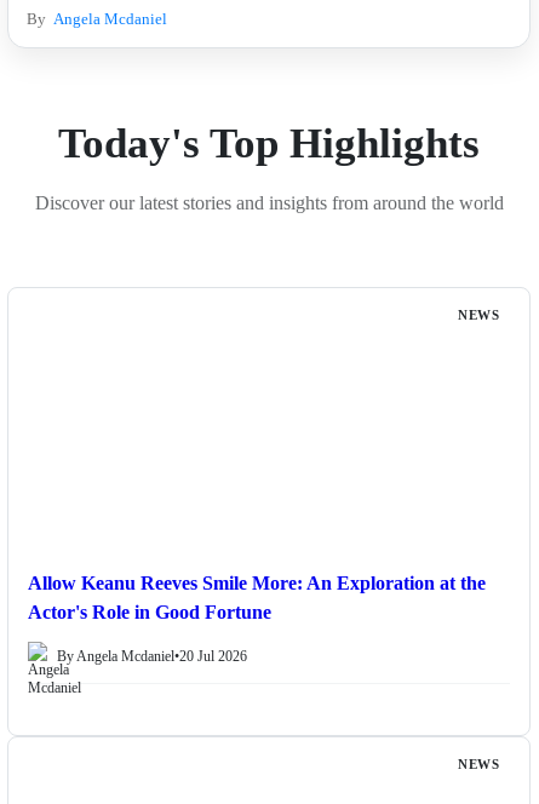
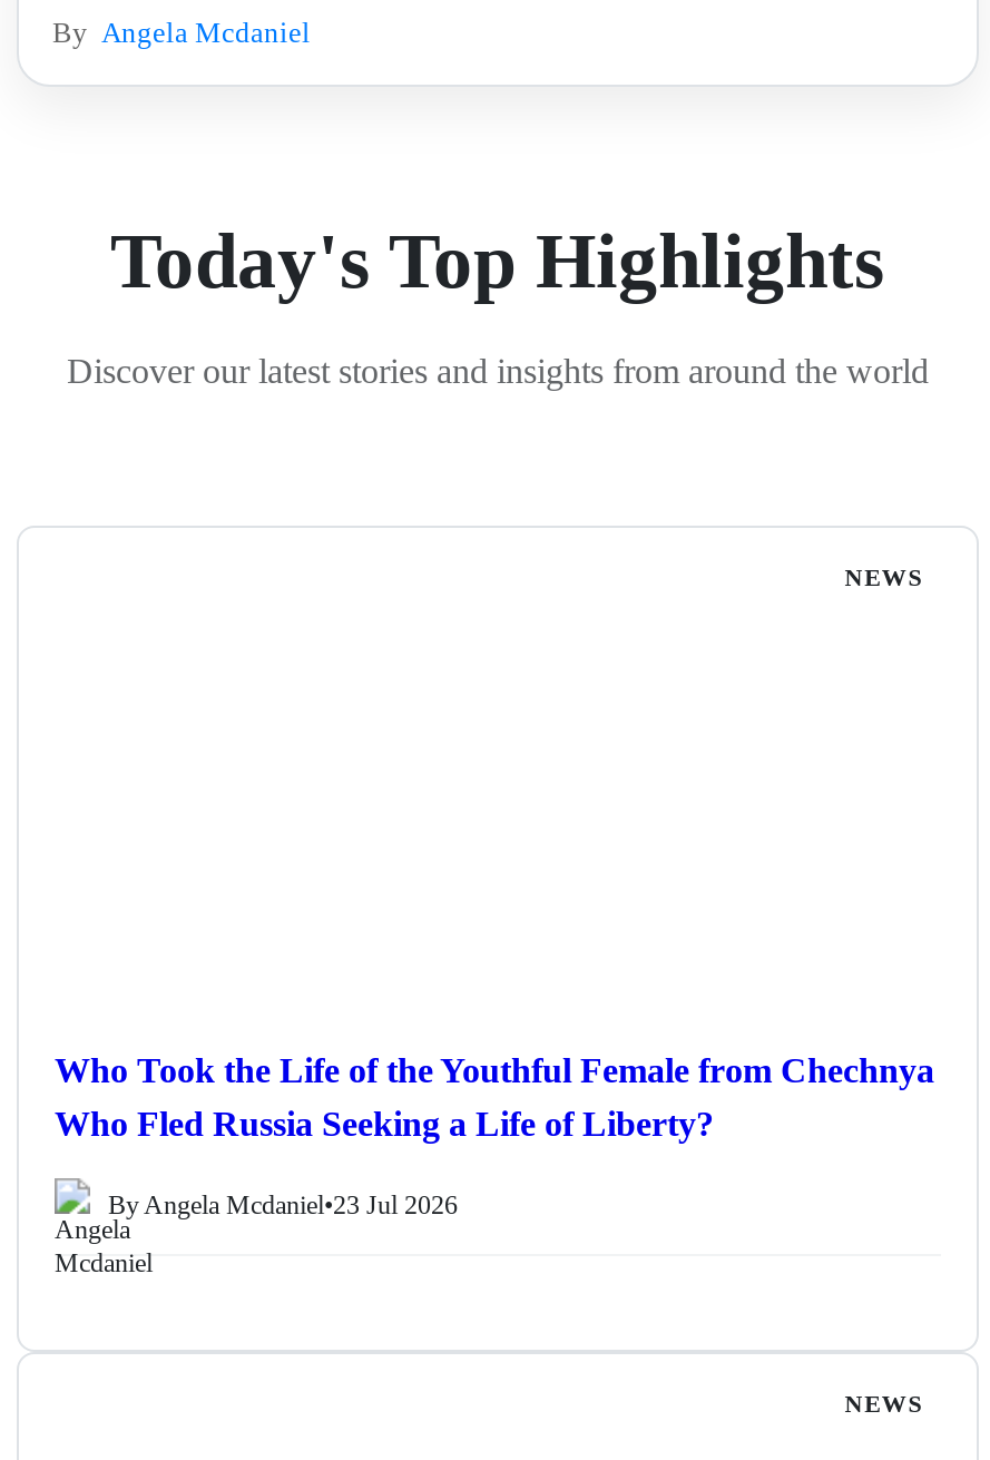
- Allow Keanu Reeves Smile More: An Exploration at the
- Actor's Role in Good Fortune
+ Who Took the Life of the Youthful Female from Chechnya
+ Who Fled Russia Seeking a Life of Liberty?

- By Angela Mcdaniel•20 Jul 2026
+ By Angela Mcdaniel•23 Jul 2026
